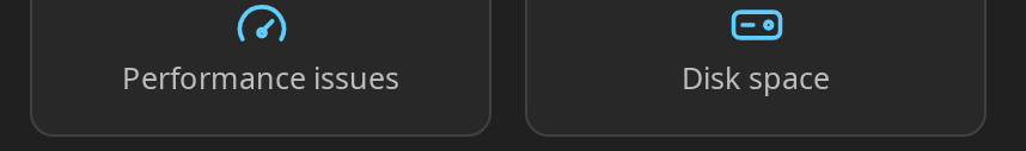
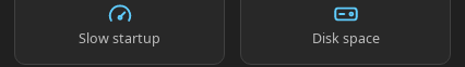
- Performance issues
+ Slow startup
